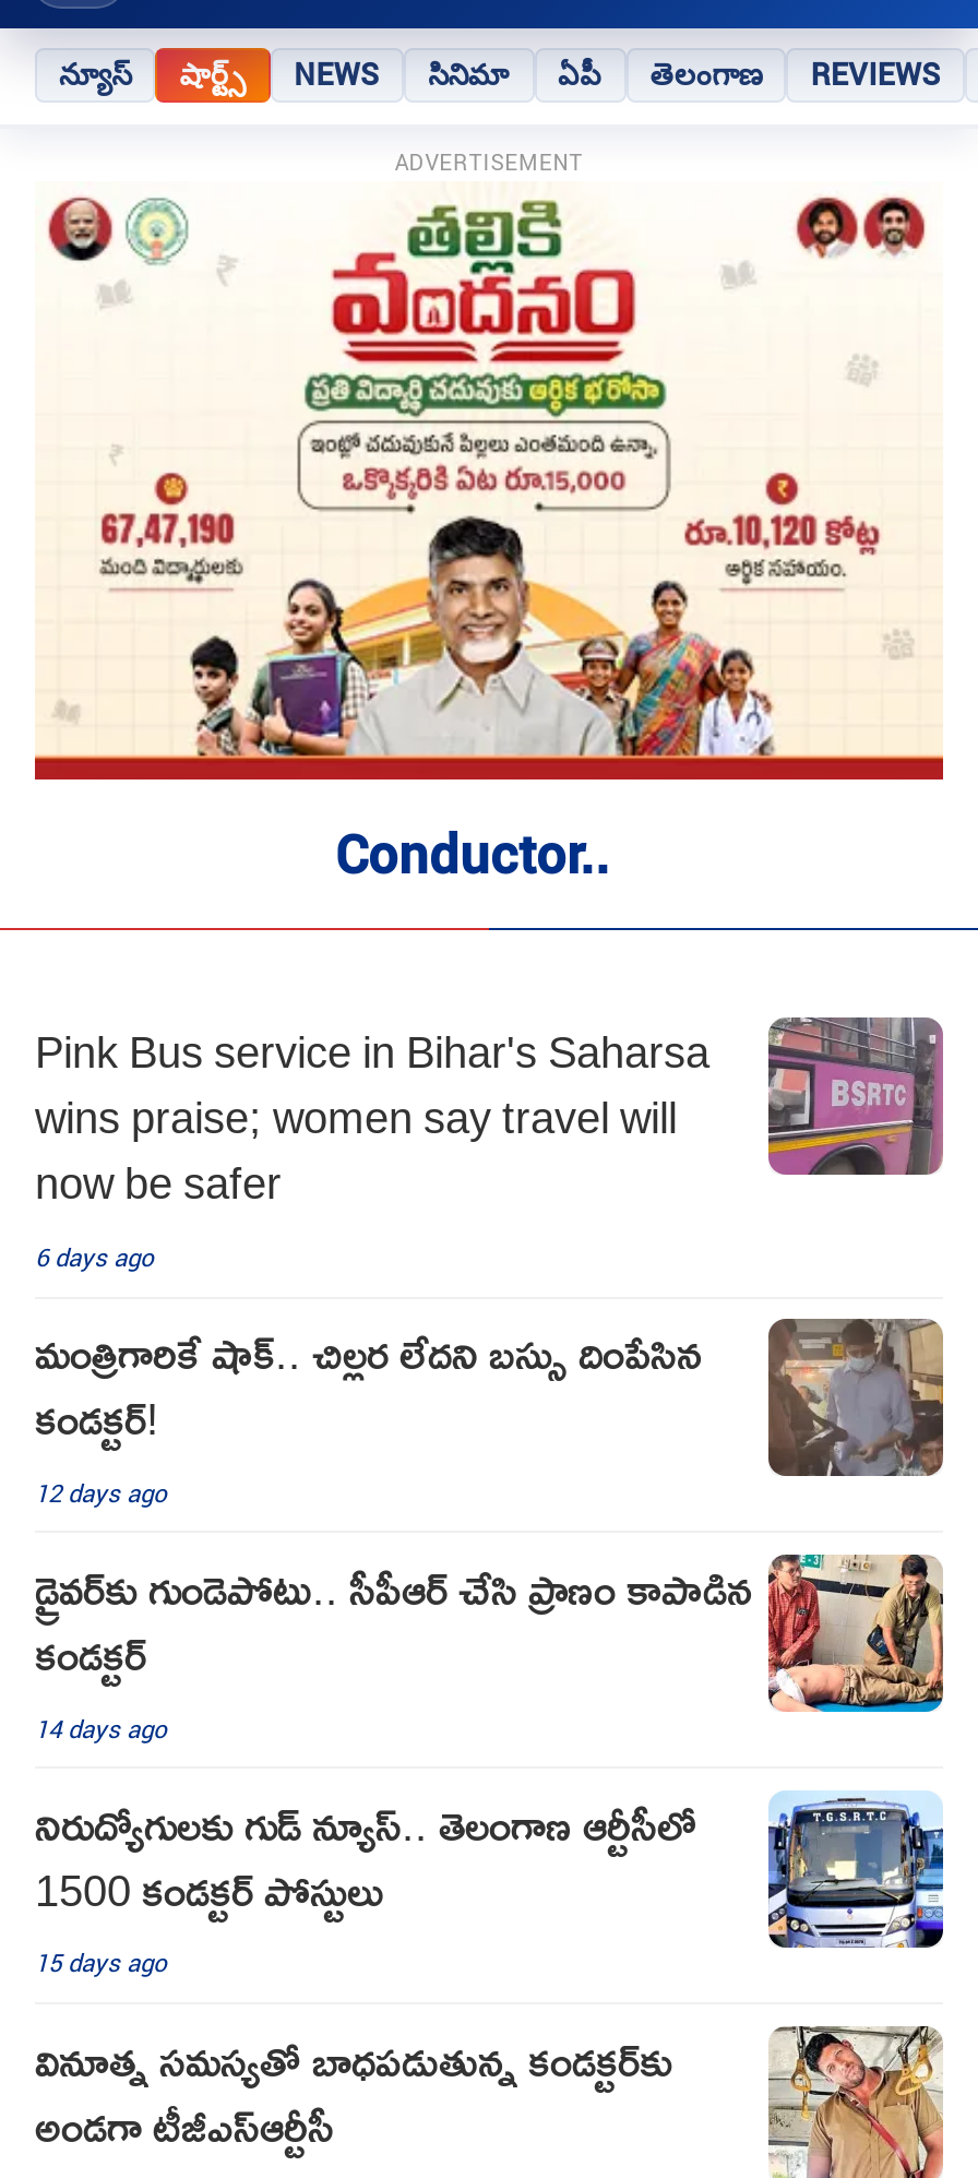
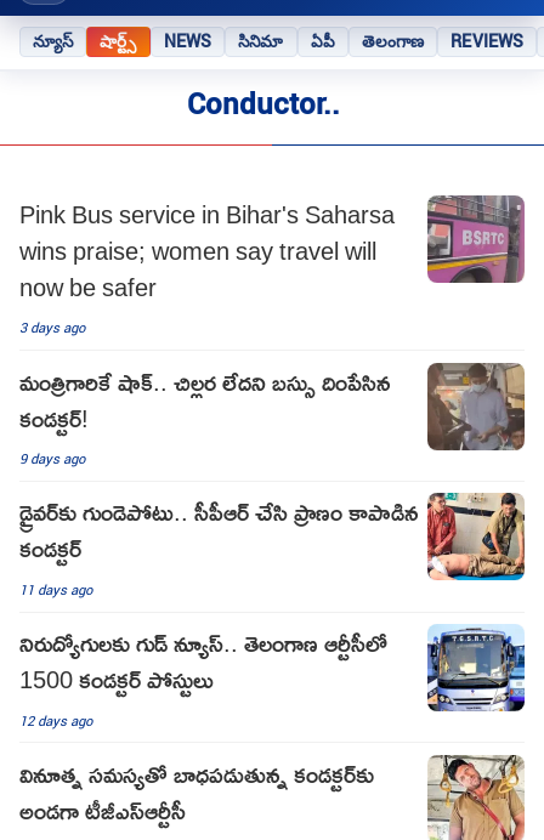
- ADVERTISEMENT

- [image]

- 6 days ago
+ 3 days ago

- 12 days ago
+ 9 days ago

- 14 days ago
+ 11 days ago

- 15 days ago
+ 12 days ago
